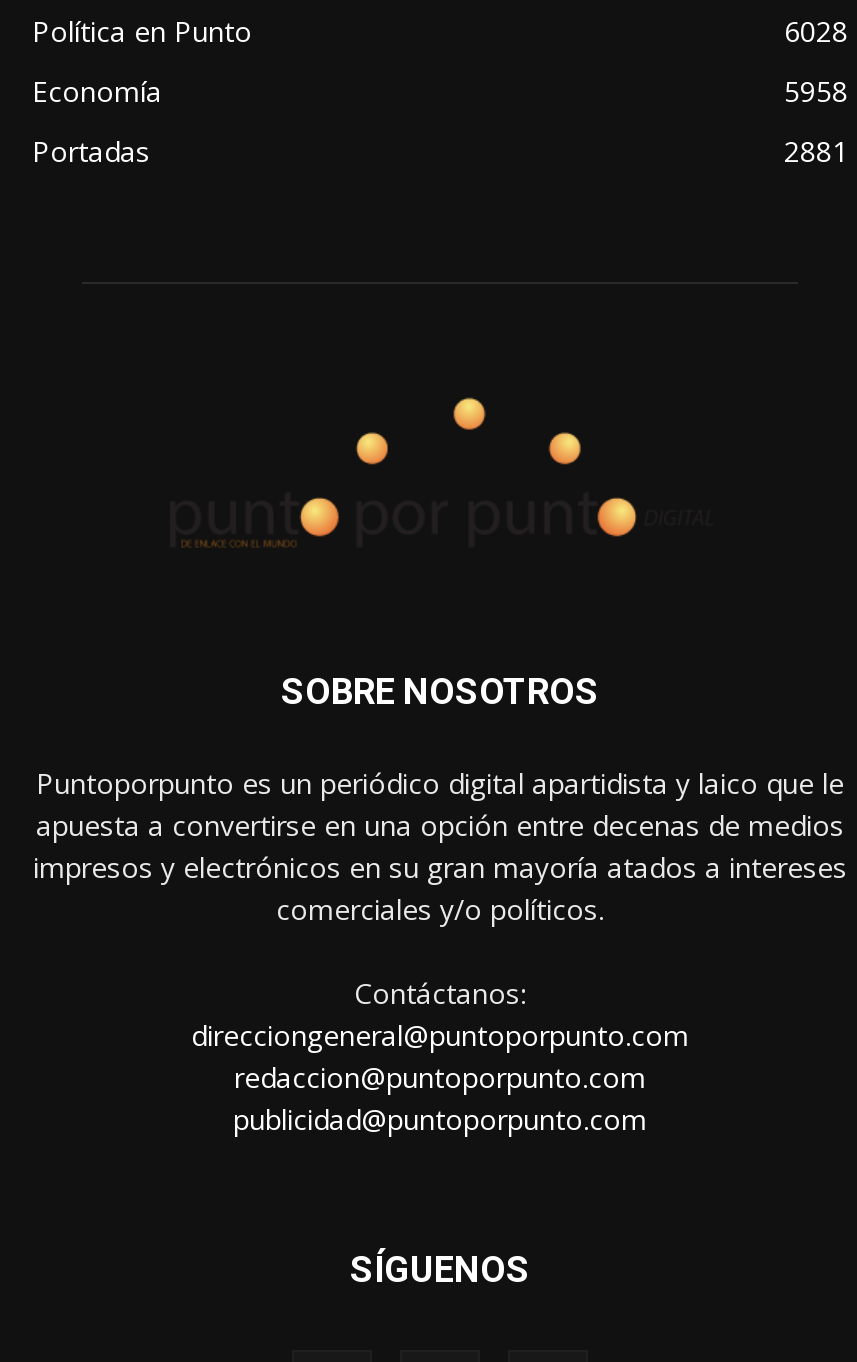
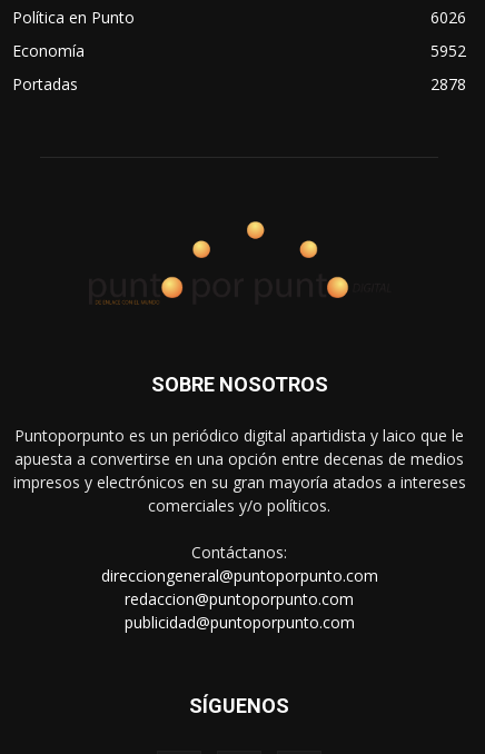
- 6028
+ 6026

- 5958
+ 5952

- 2881
+ 2878
